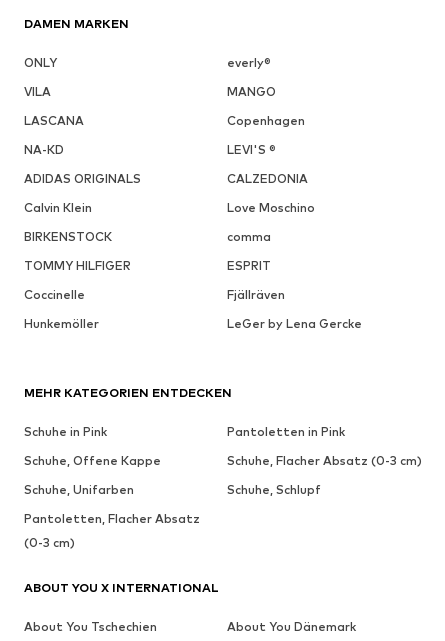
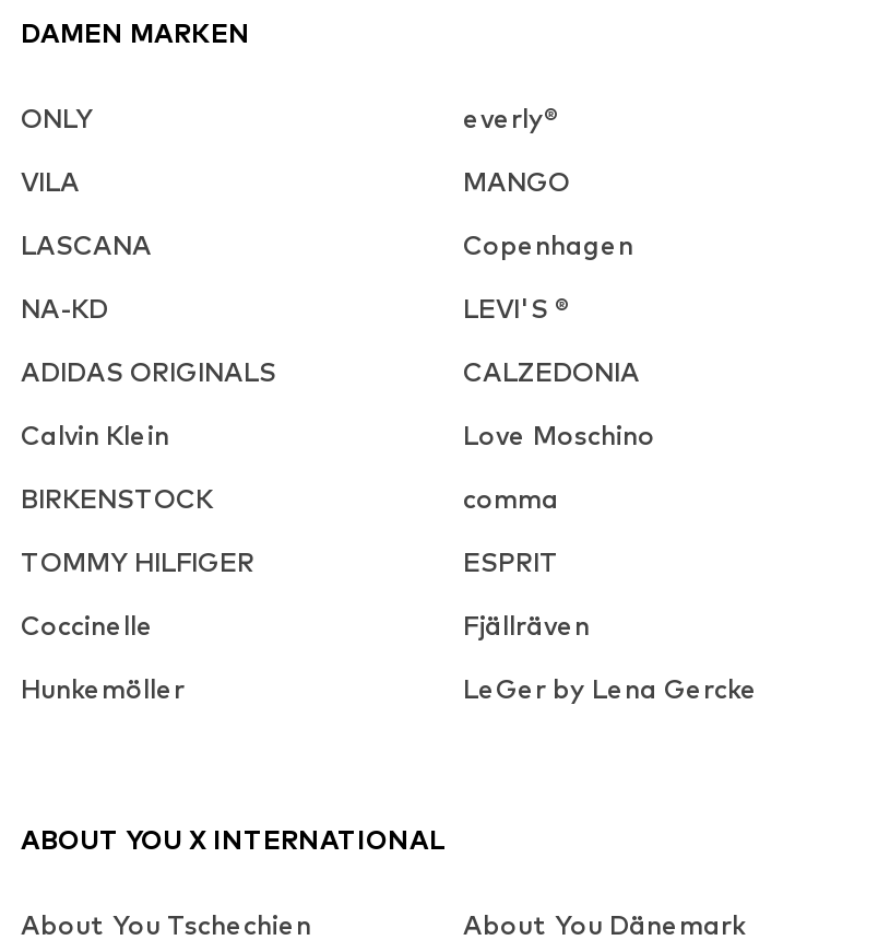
- MEHR KATEGORIEN ENTDECKEN
- Schuhe in Pink
- Pantoletten in Pink
- Schuhe, Offene Kappe
- Schuhe, Flacher Absatz (0-3 cm)
- Schuhe, Unifarben
- Schuhe, Schlupf
- Pantoletten, Flacher Absatz
- (0-3 cm)
